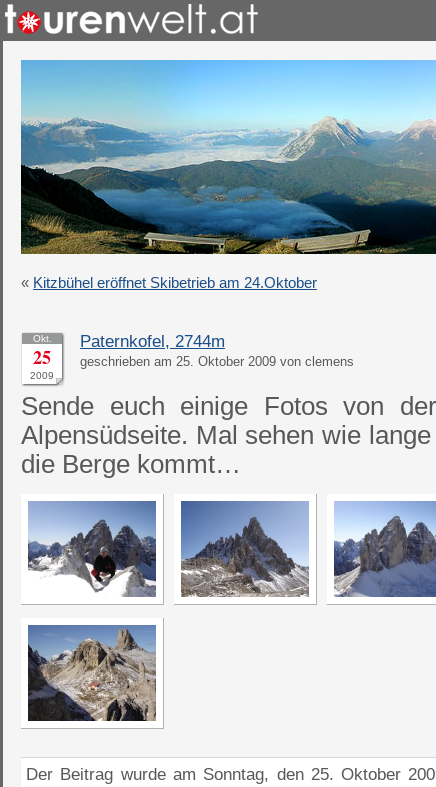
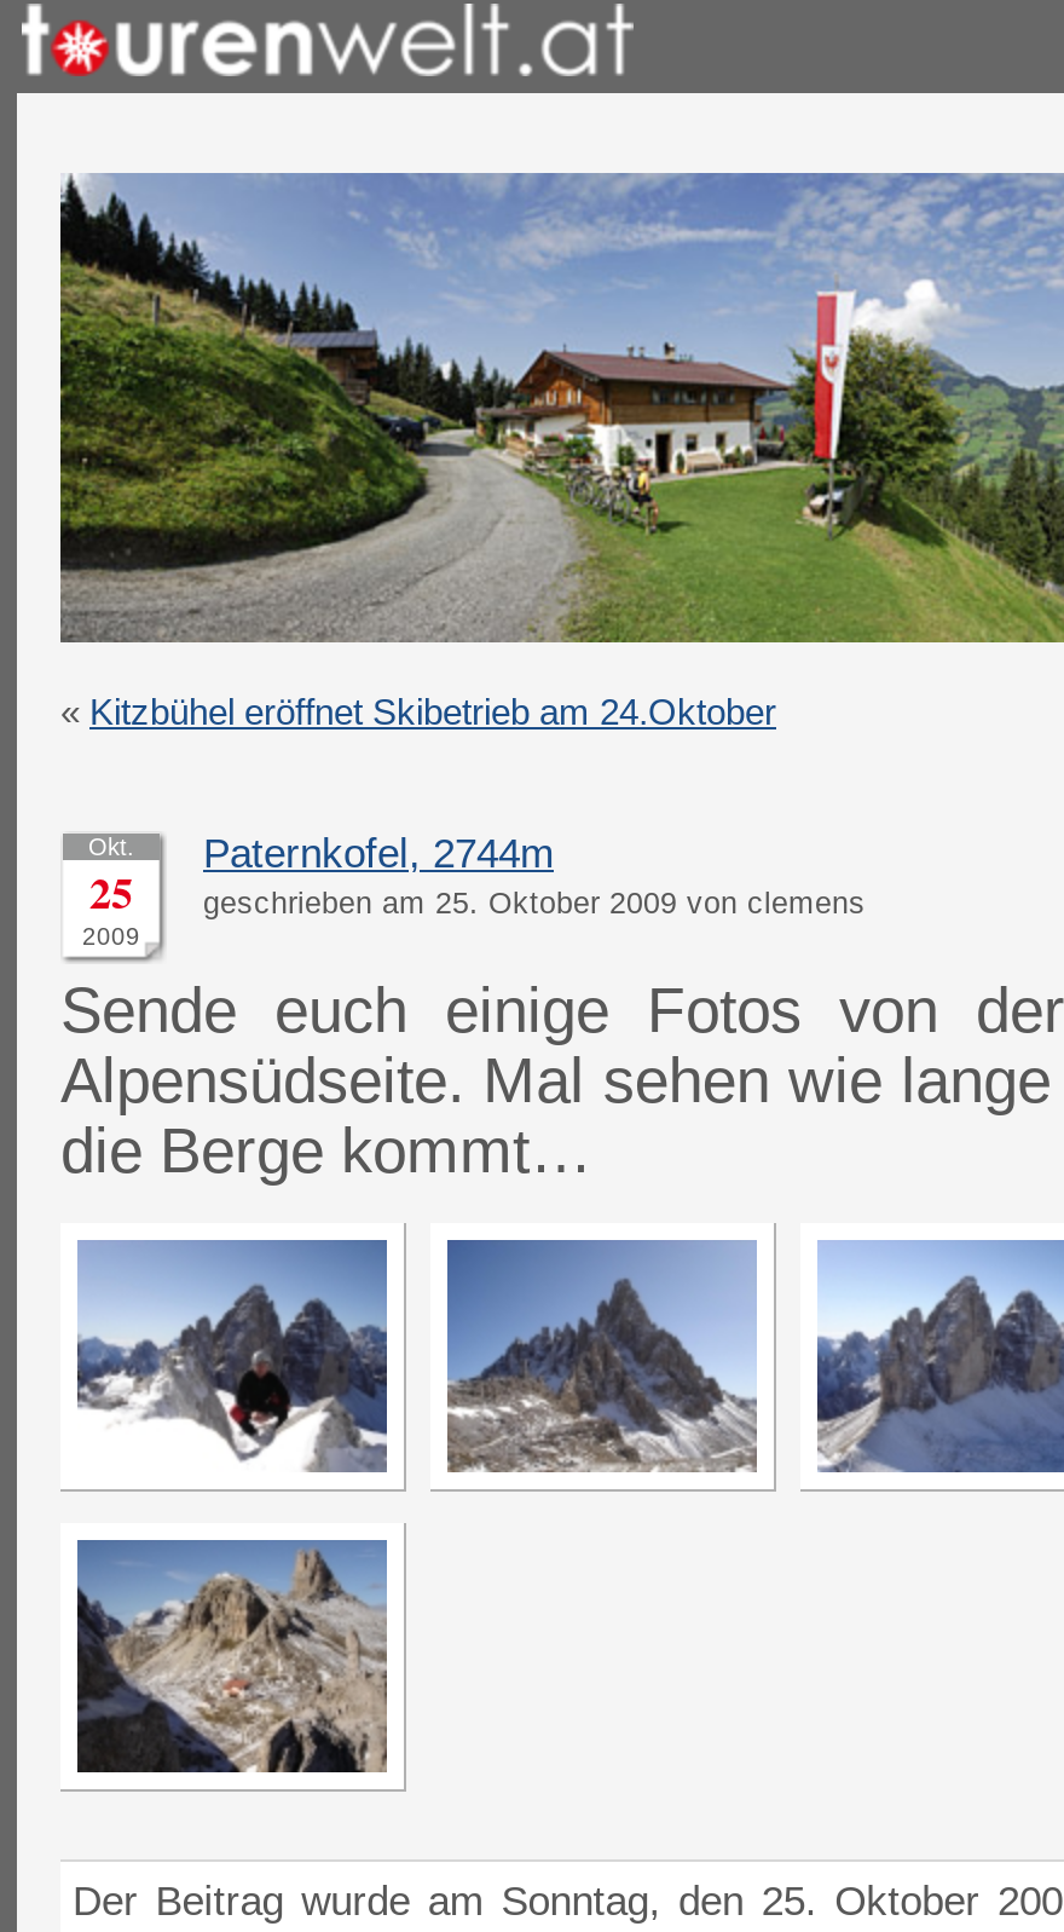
- [image]
+ [image]
